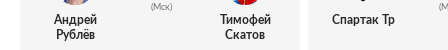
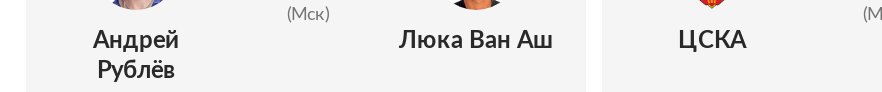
- Тимофей
- Скатов
+ Люка Ван Аш

- Спартак Тр
+ ЦСКА
